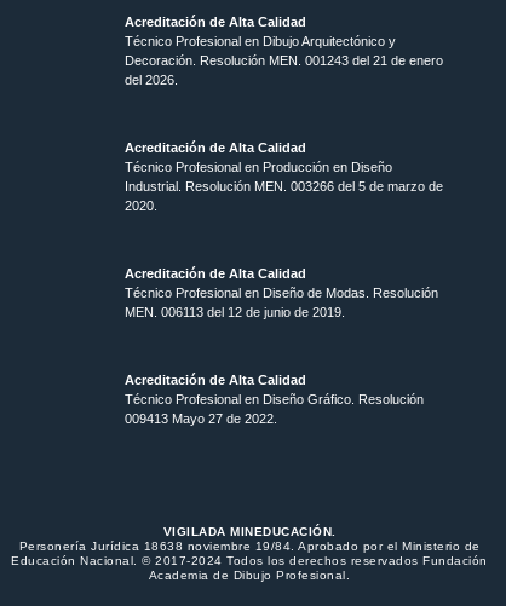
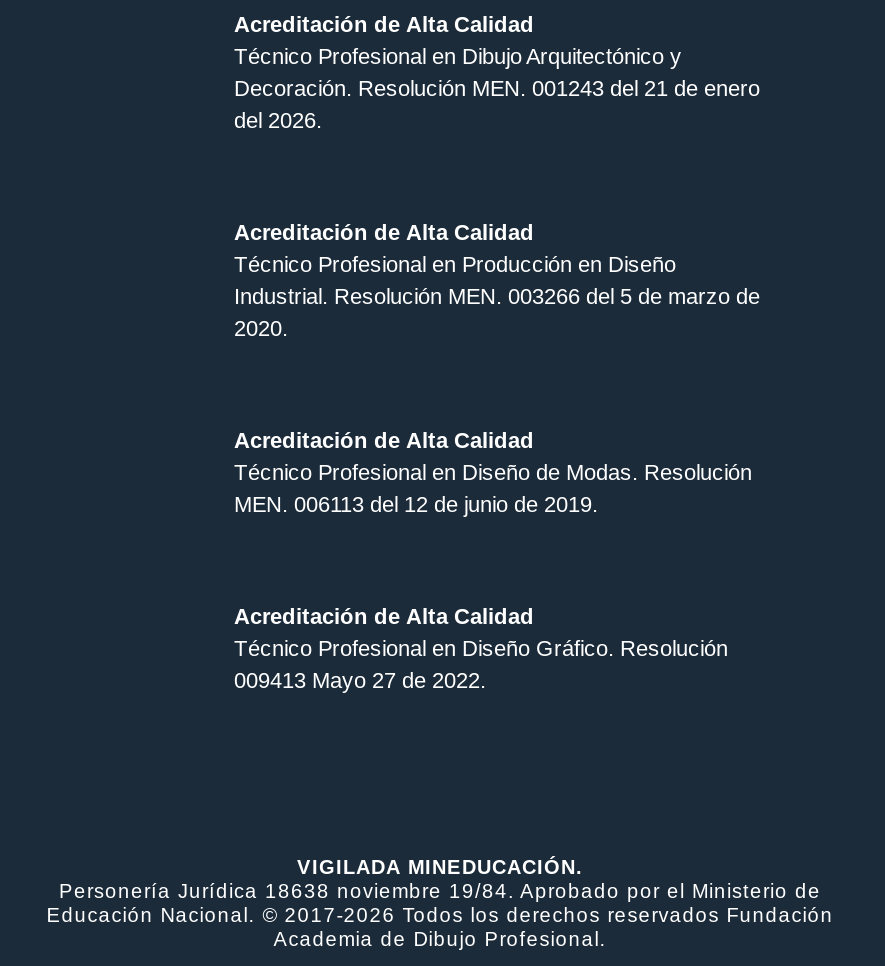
- Educación Nacional. © 2017-2024 Todos los derechos reservados Fundación
+ Educación Nacional. © 2017-2026 Todos los derechos reservados Fundación
